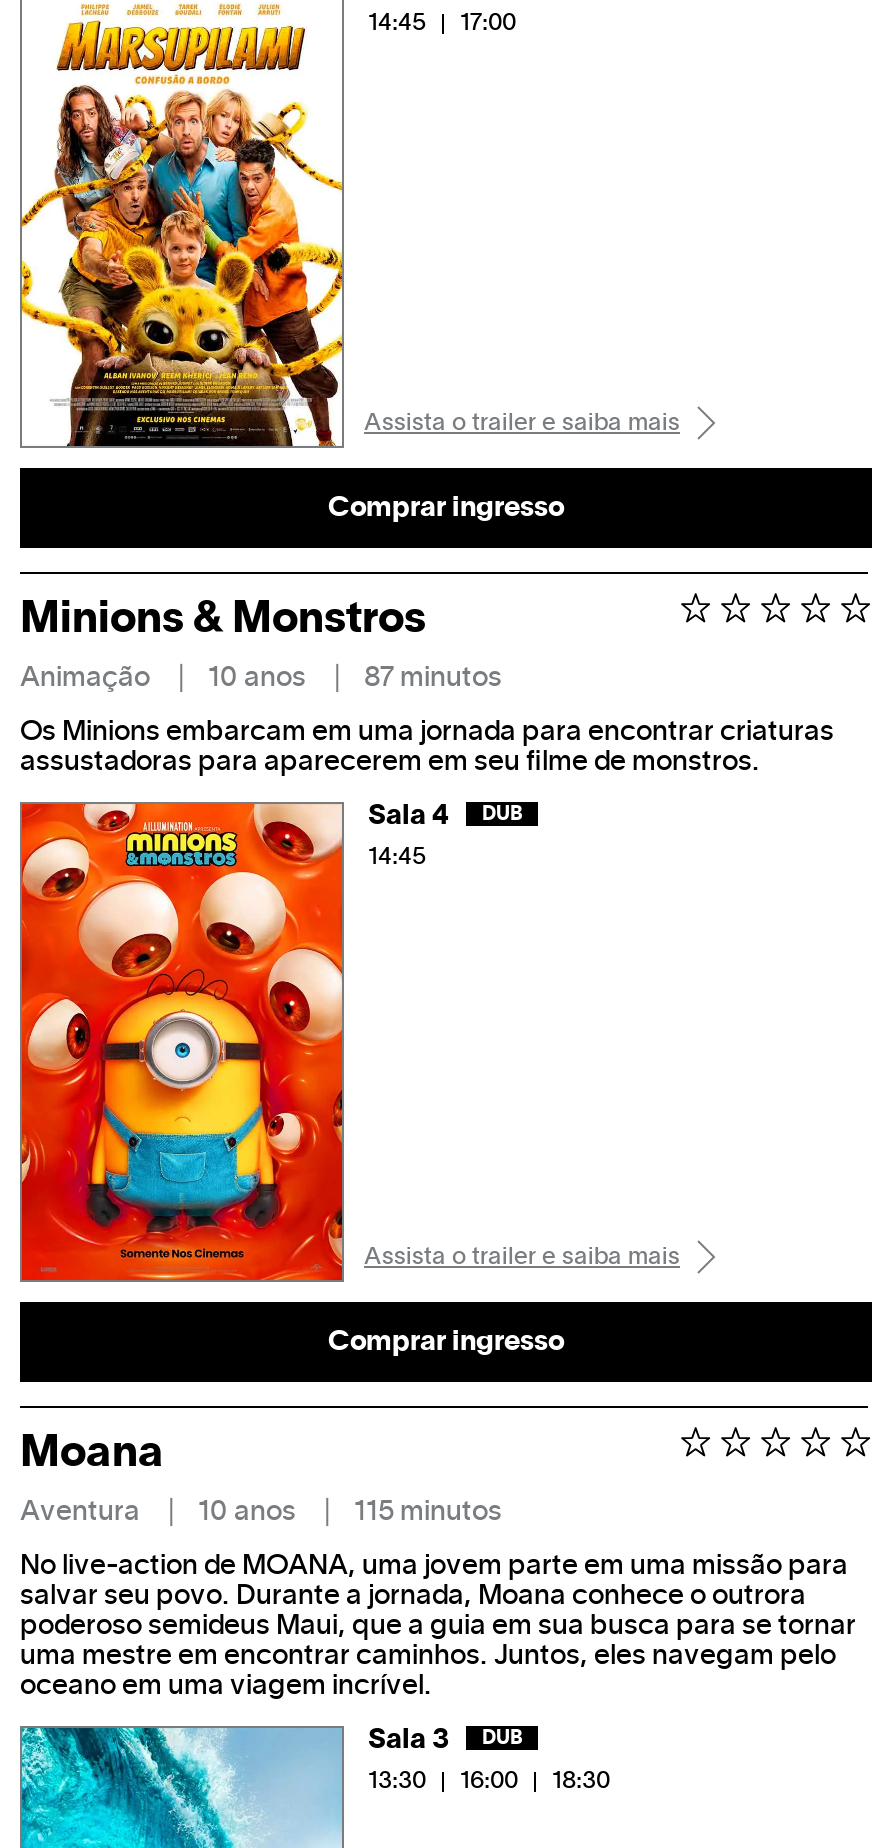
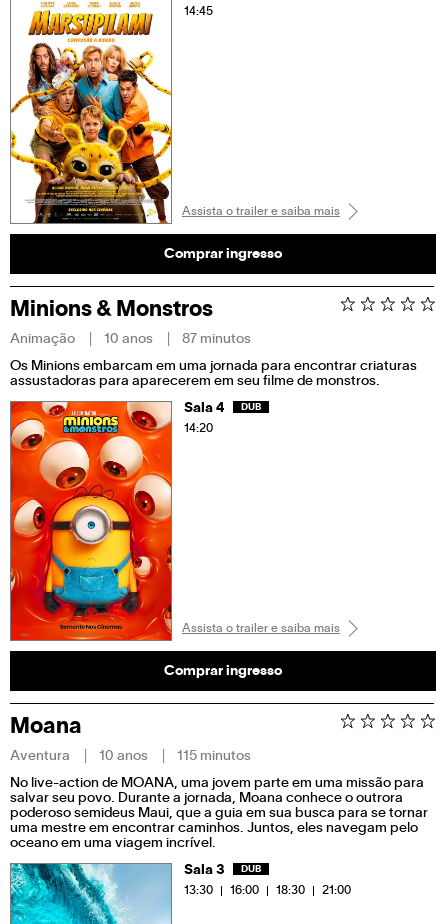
- 17:00

- 14:45
+ 14:20

+ 21:00
